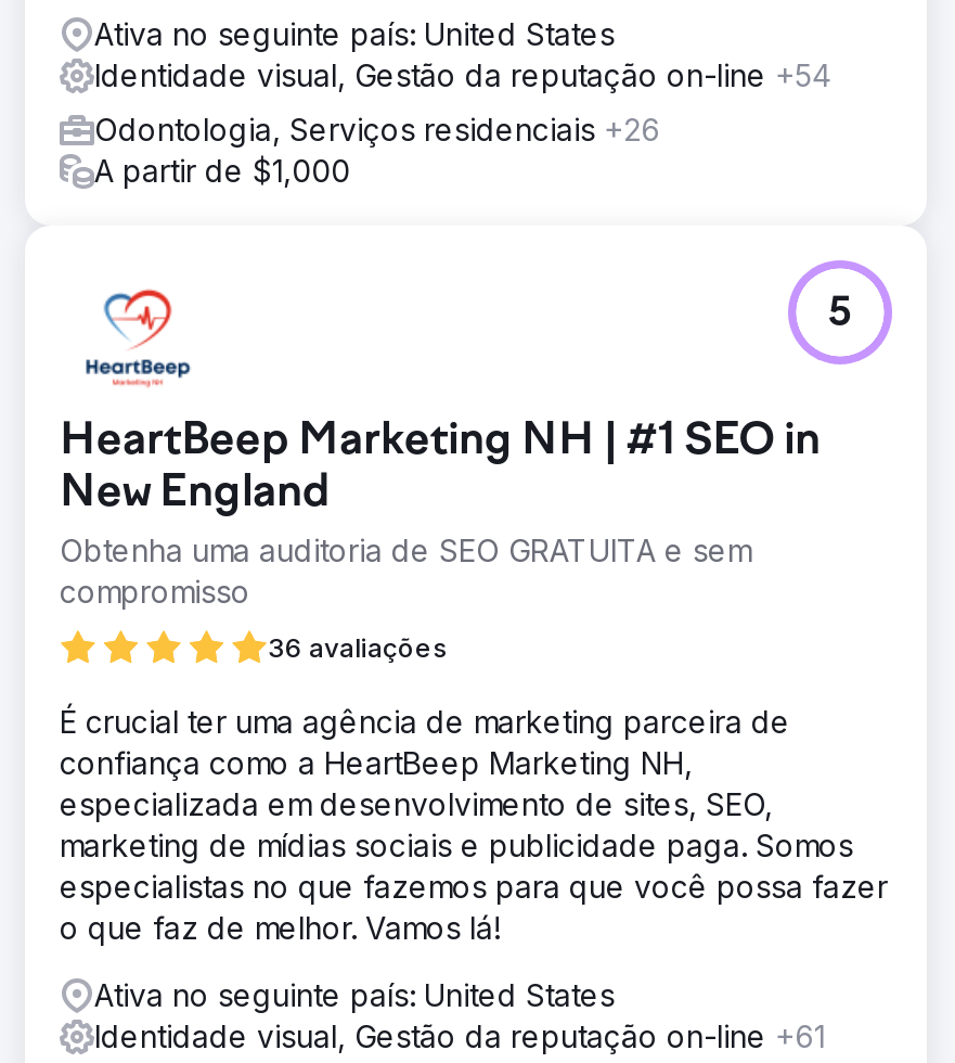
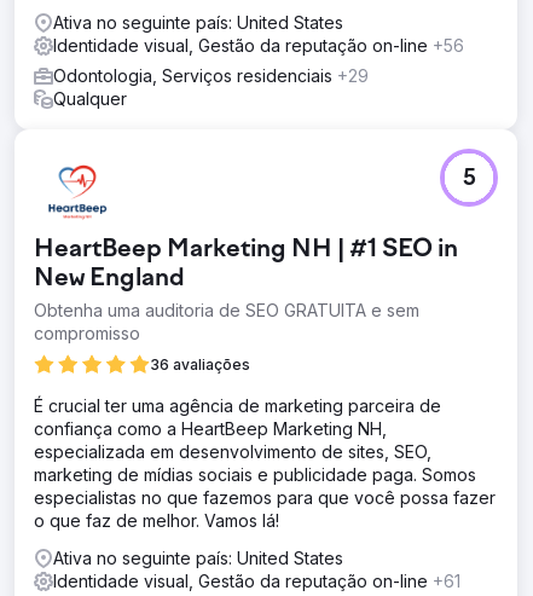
- Identidade visual, Gestão da reputação on-line +54
+ Identidade visual, Gestão da reputação on-line +56

- Odontologia, Serviços residenciais +26
- A partir de $1,000
+ Odontologia, Serviços residenciais +29
+ Qualquer
